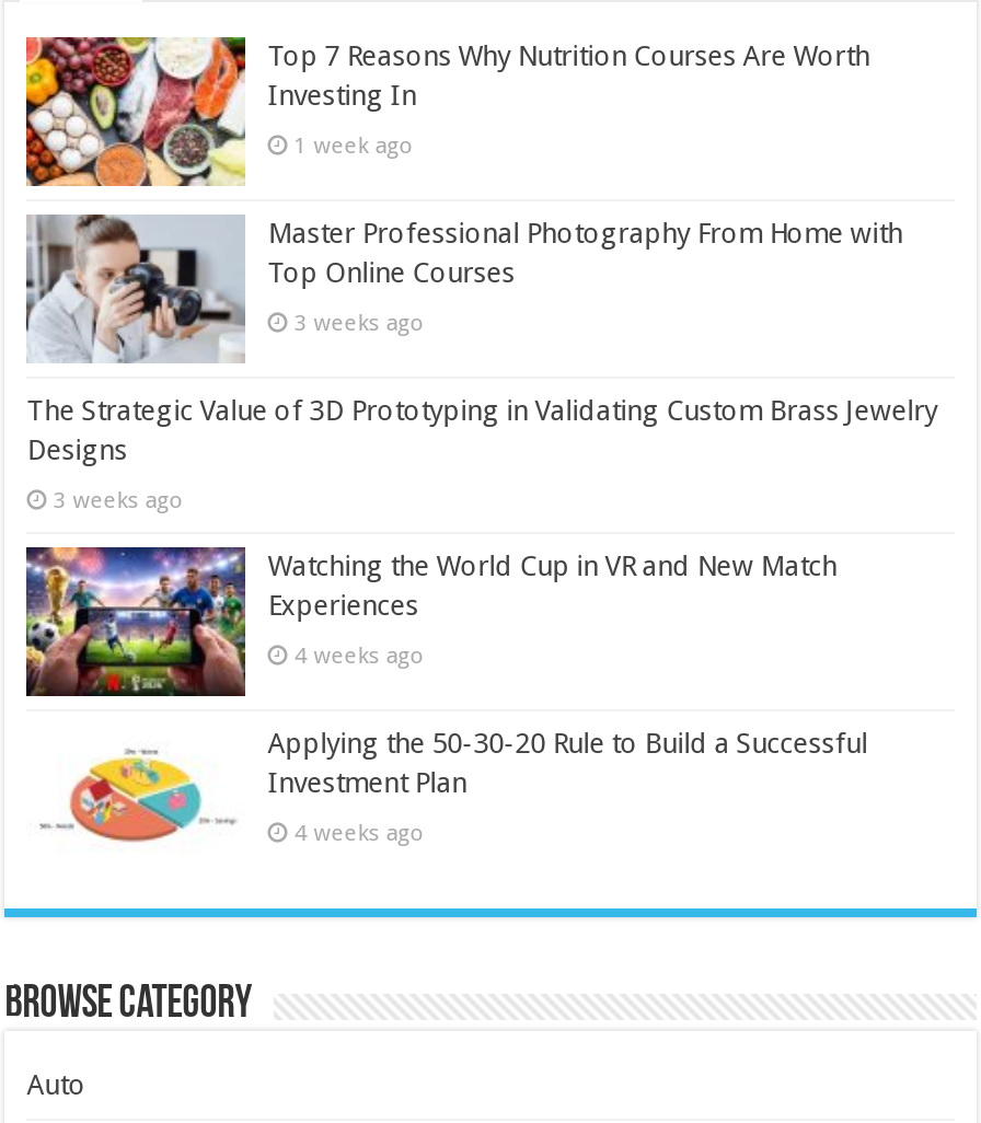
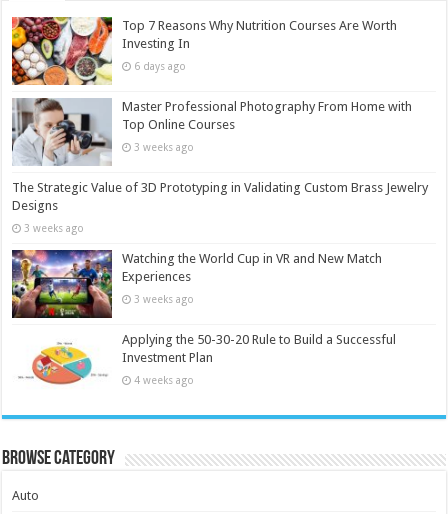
- 1 week ago
+ 6 days ago

- 4 weeks ago
+ 3 weeks ago
